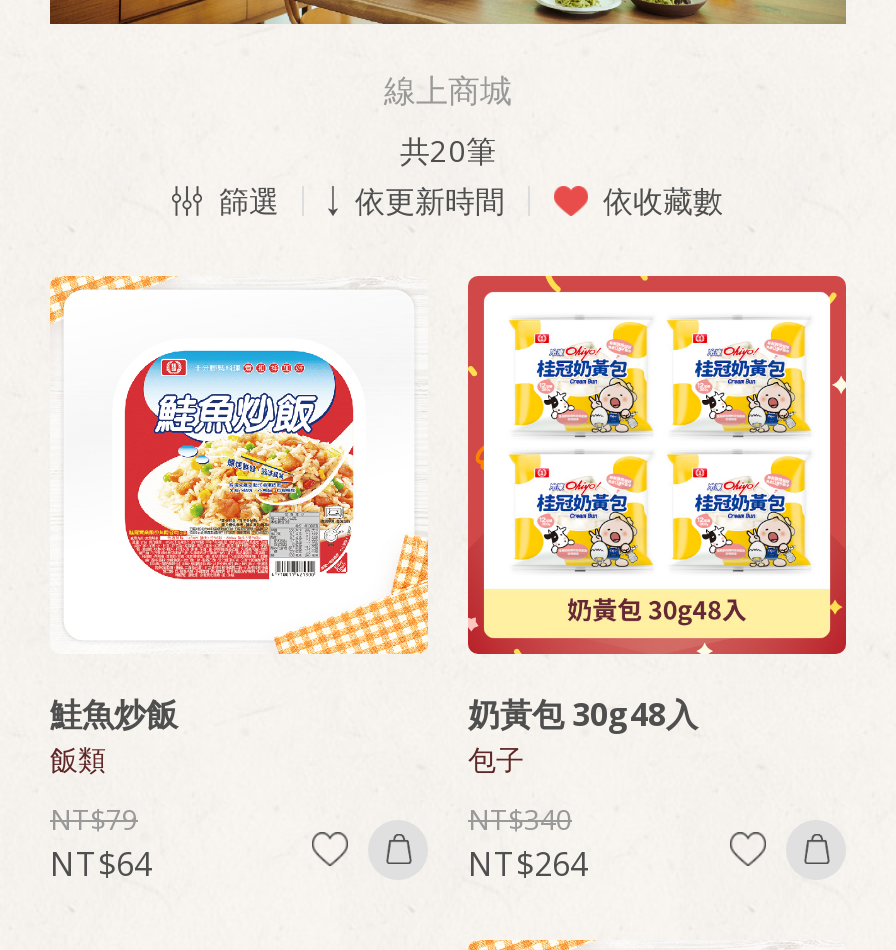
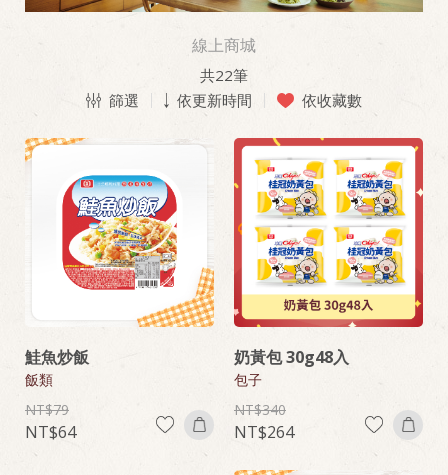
- 共20筆
+ 共22筆
